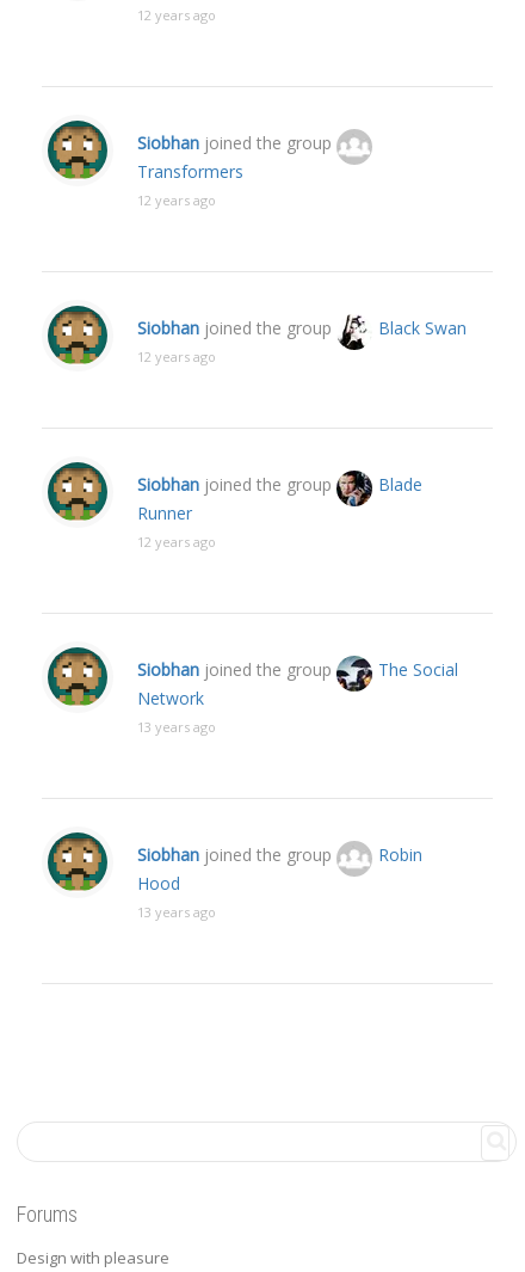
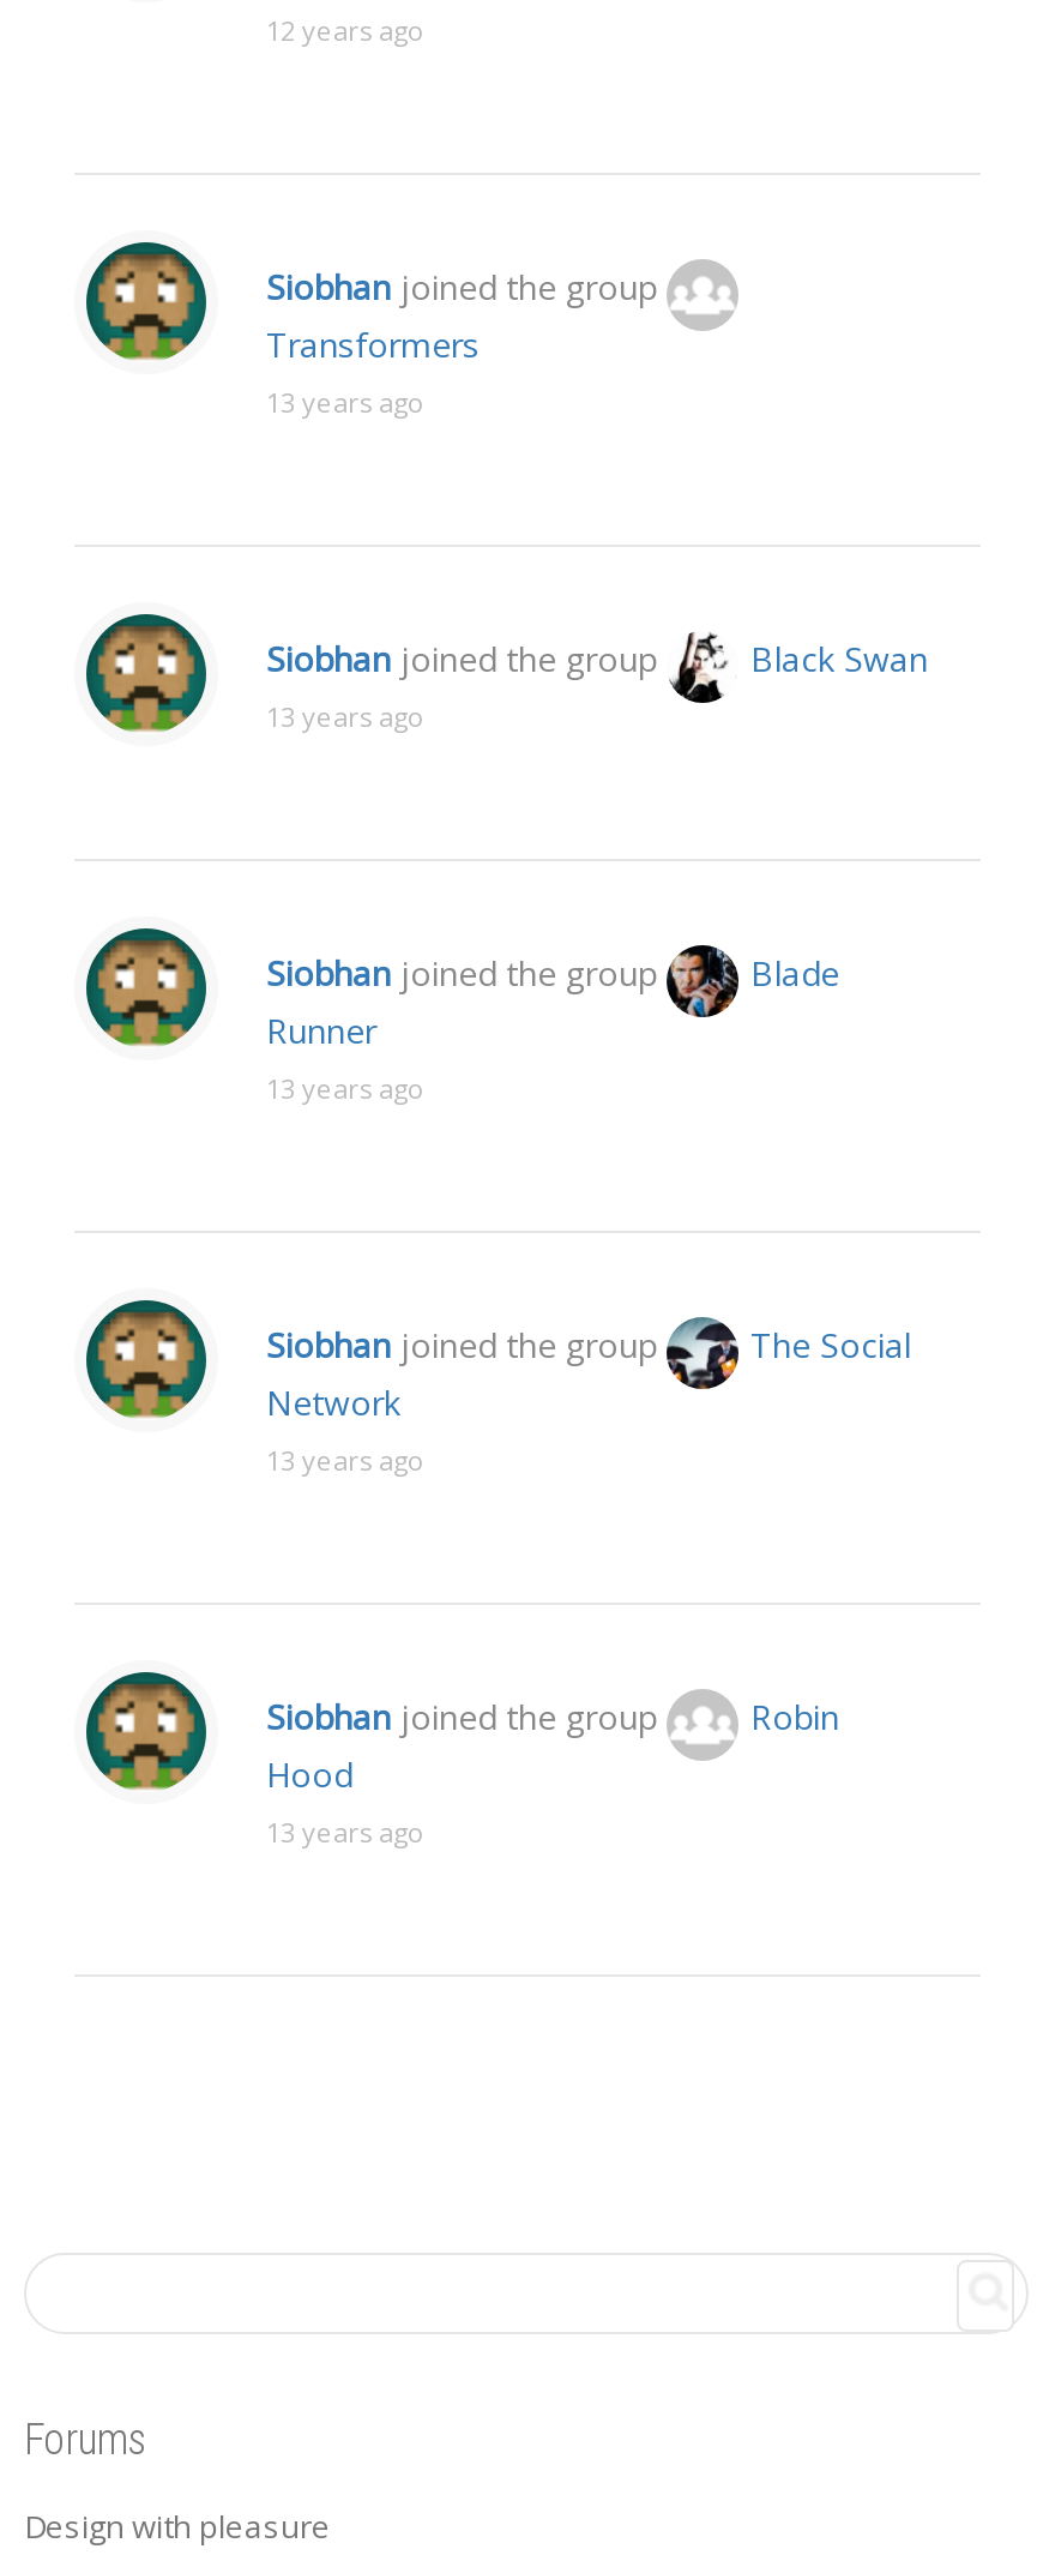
- 12 years ago
+ 13 years ago

- 12 years ago
+ 13 years ago

- 12 years ago
+ 13 years ago
